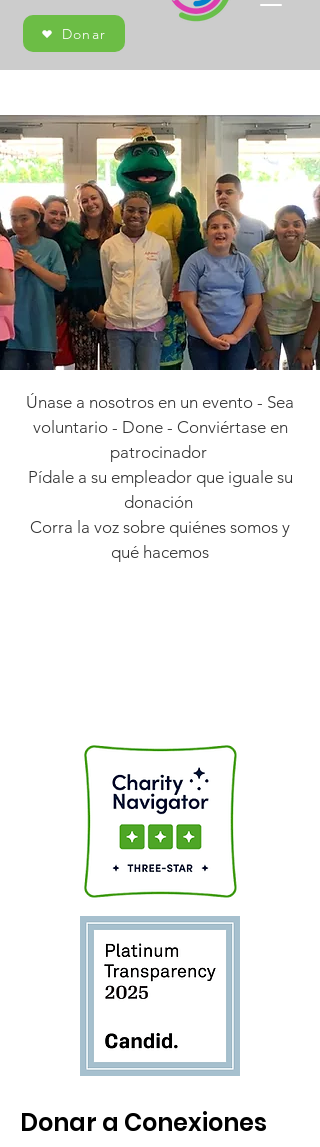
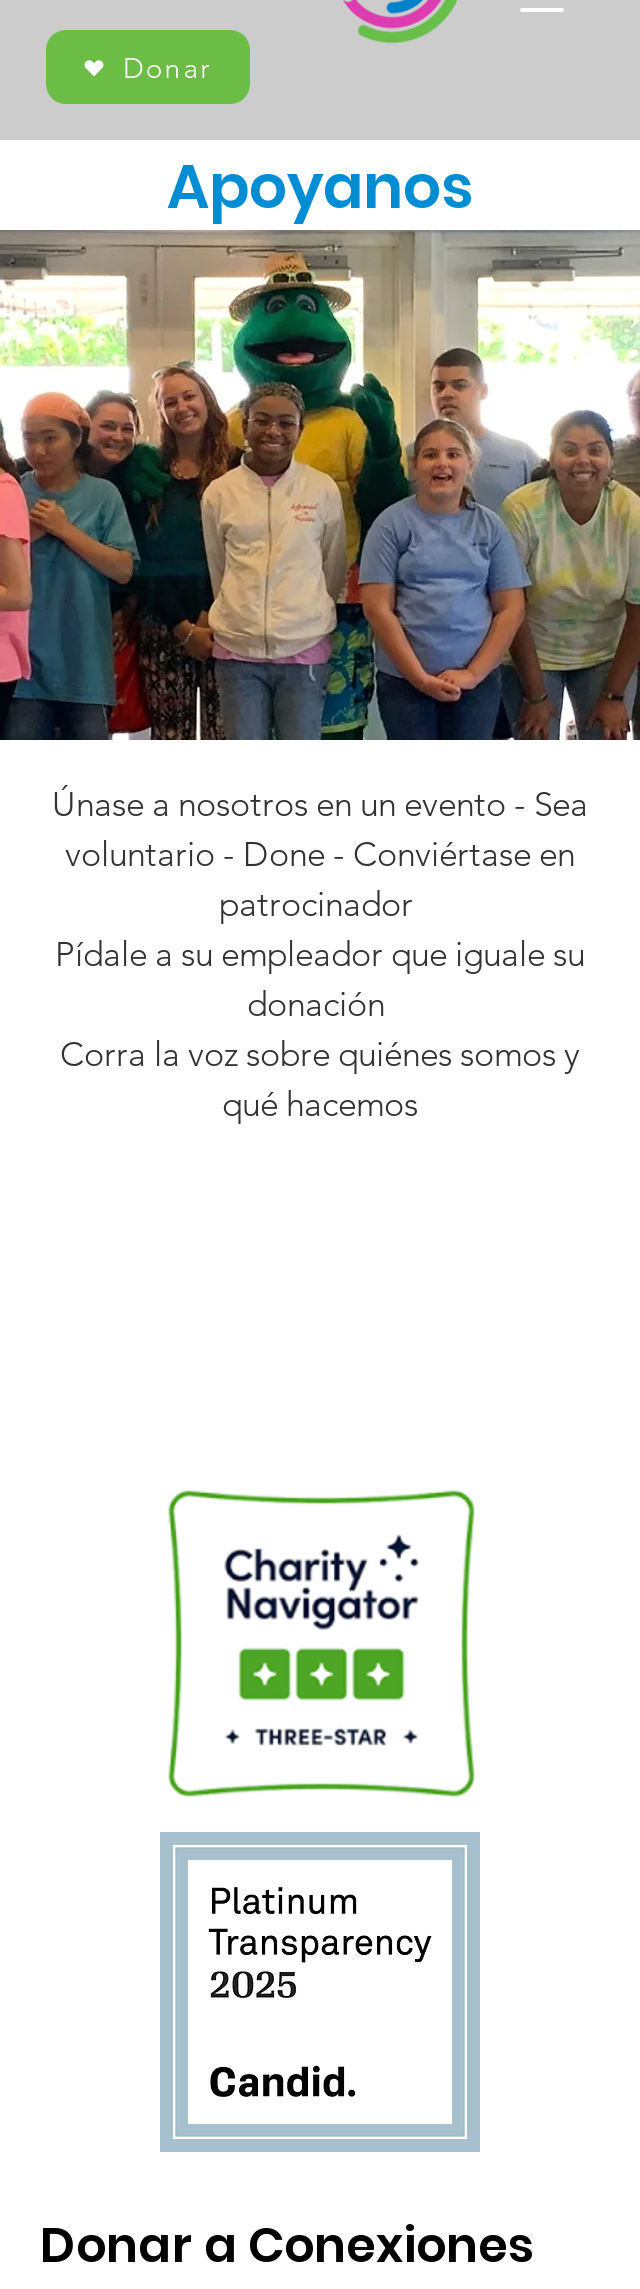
+ Apoyanos
